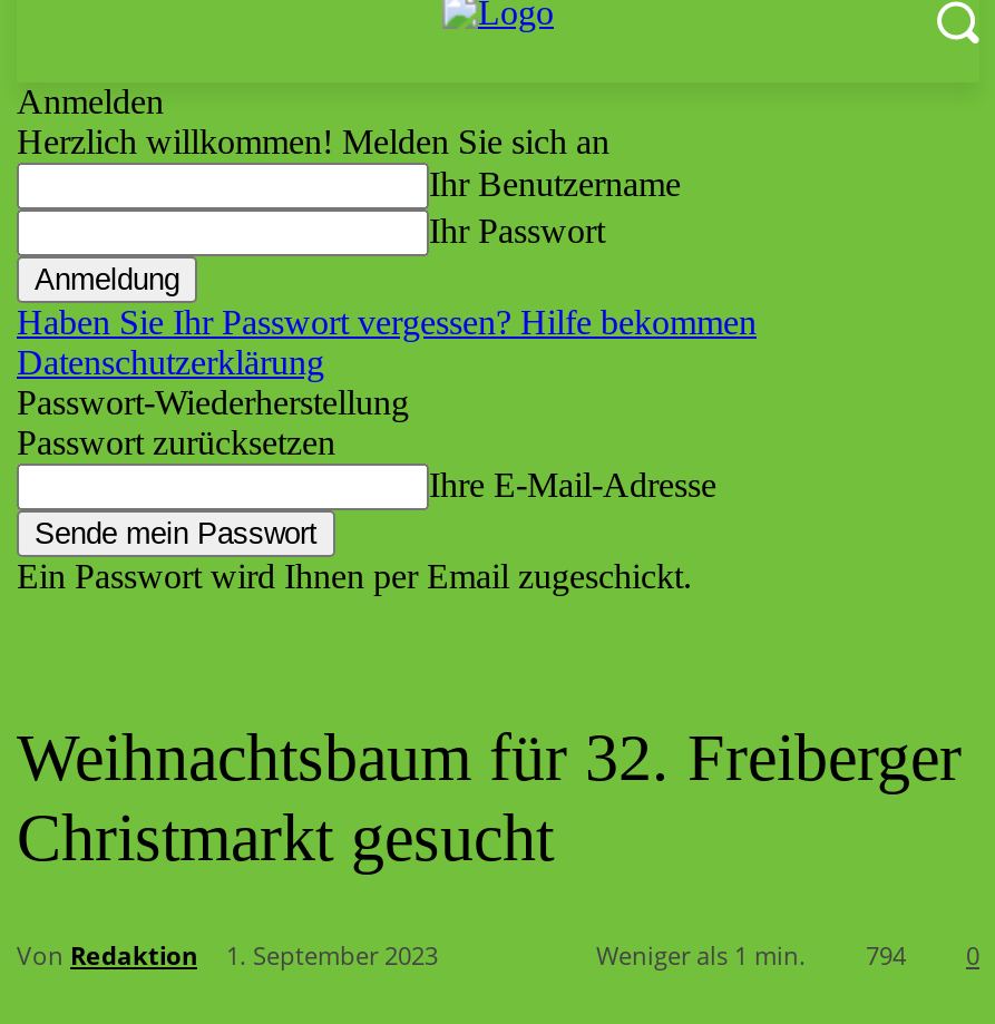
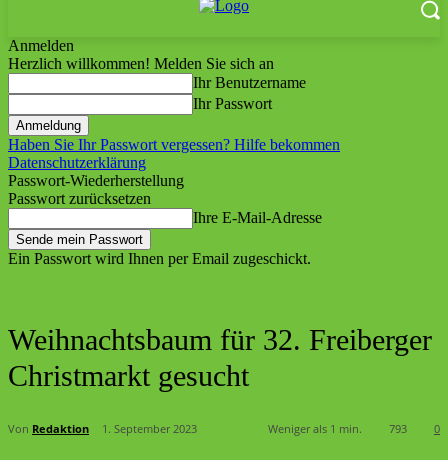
- Weniger als 1 min. 794 0
+ Weniger als 1 min. 793 0
